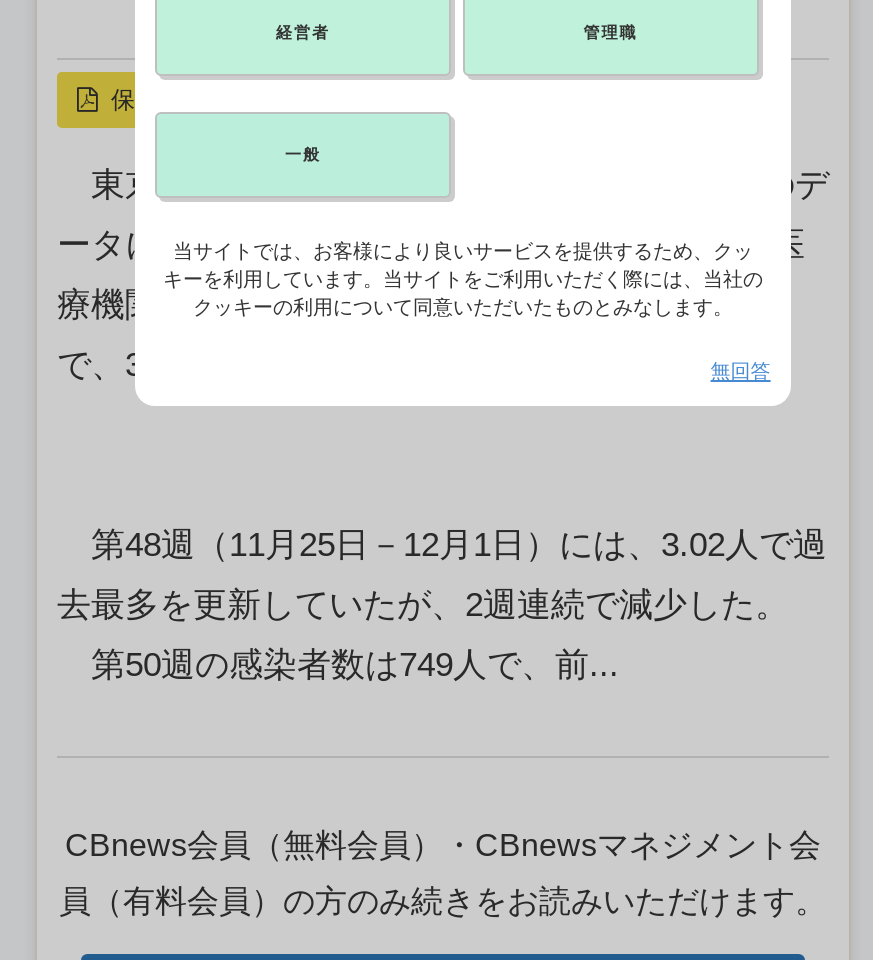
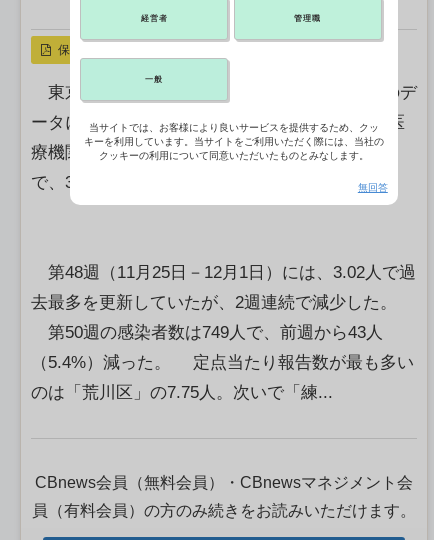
- 第50週の感染者数は749人で、前...
+ 第50週の感染者数は749人で、前週から43人
+ （5.4%）減った。 定点当たり報告数が最も多い
+ のは「荒川区」の7.75人。次いで「練...
